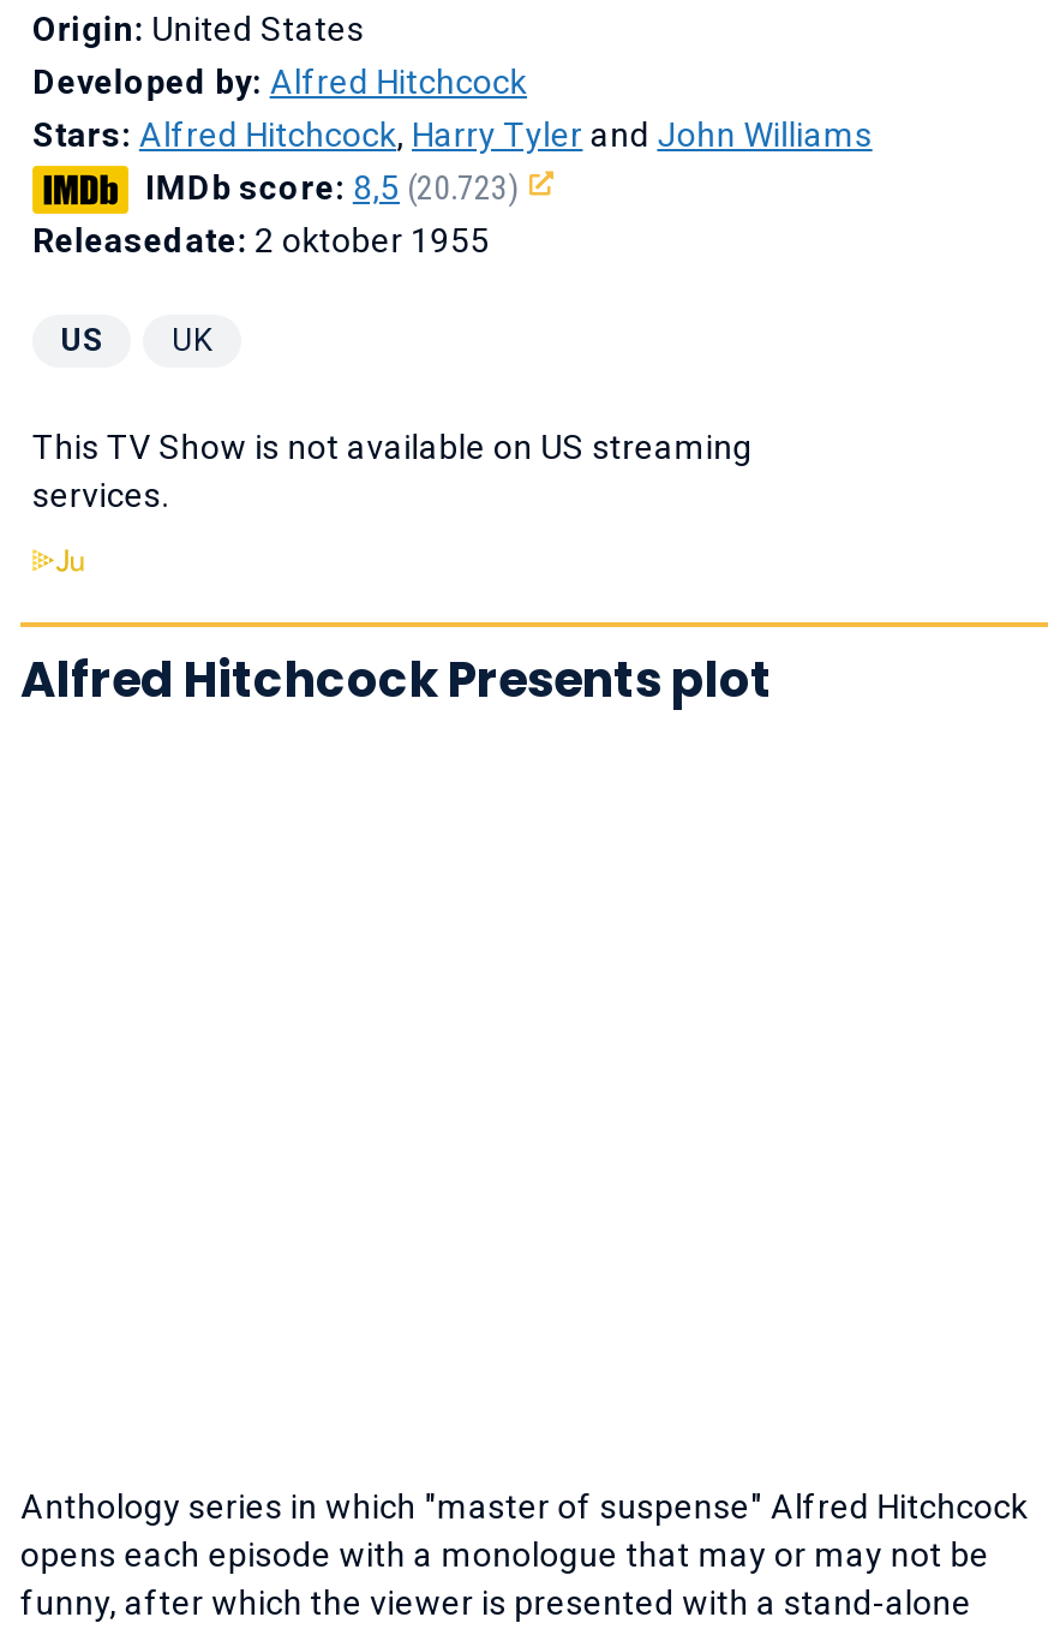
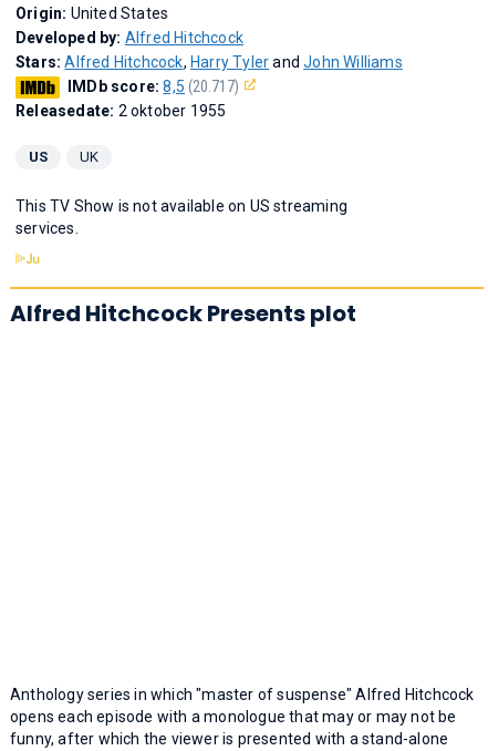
- IMDb score: 8,5 (20.723)
+ IMDb score: 8,5 (20.717)
